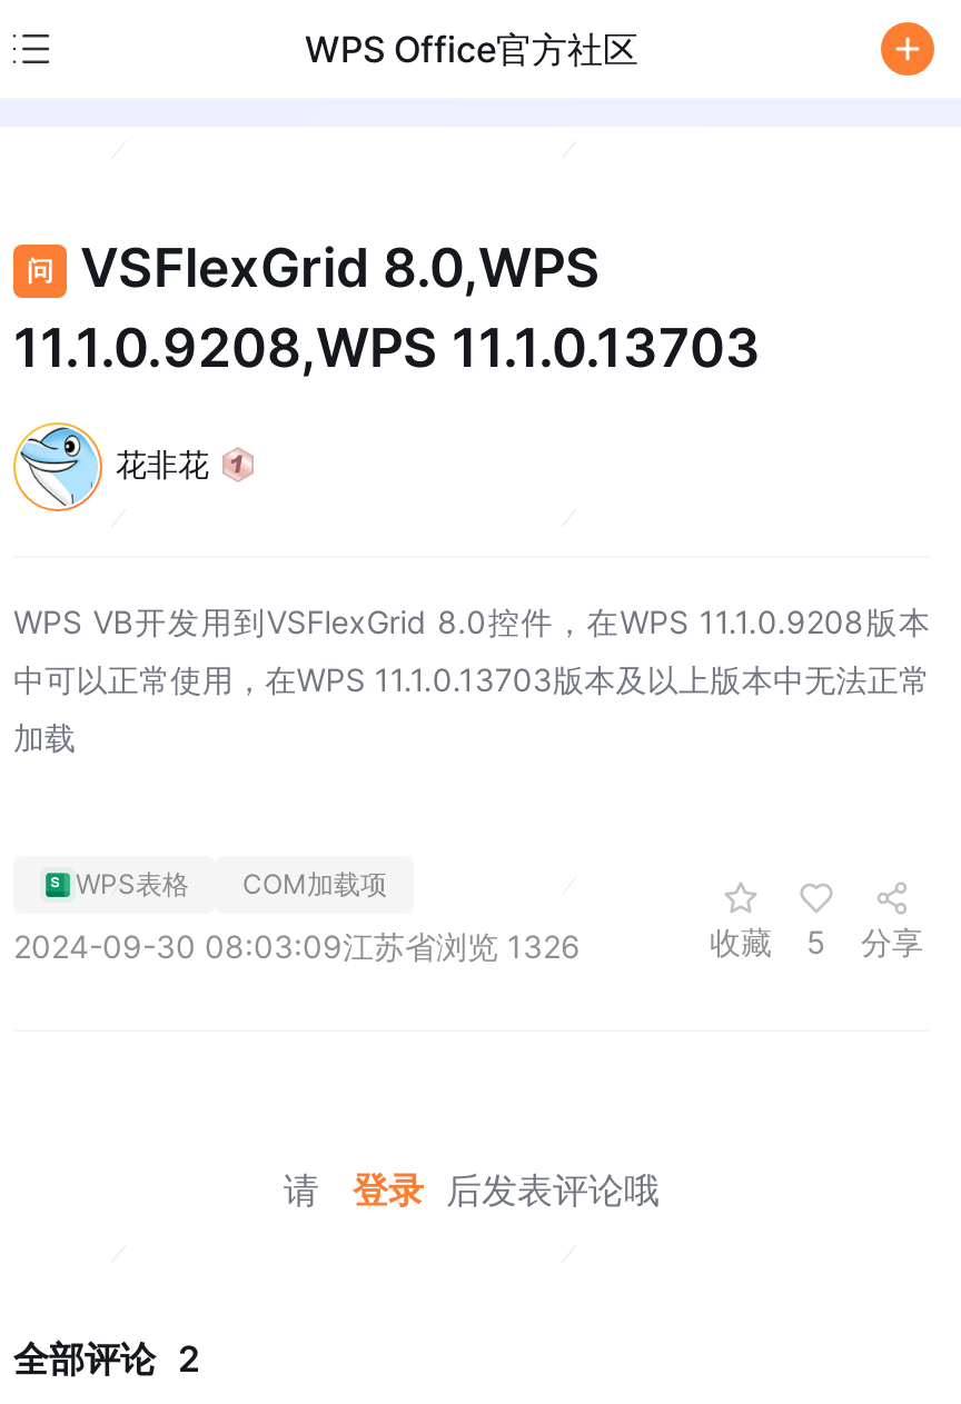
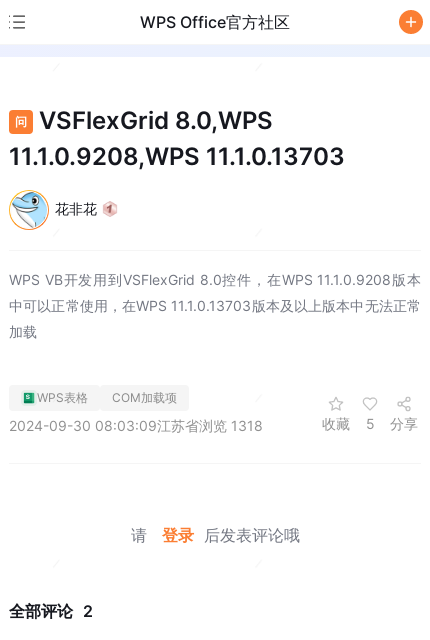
- 2024-09-30 08:03:09江苏省浏览 1326
+ 2024-09-30 08:03:09江苏省浏览 1318
